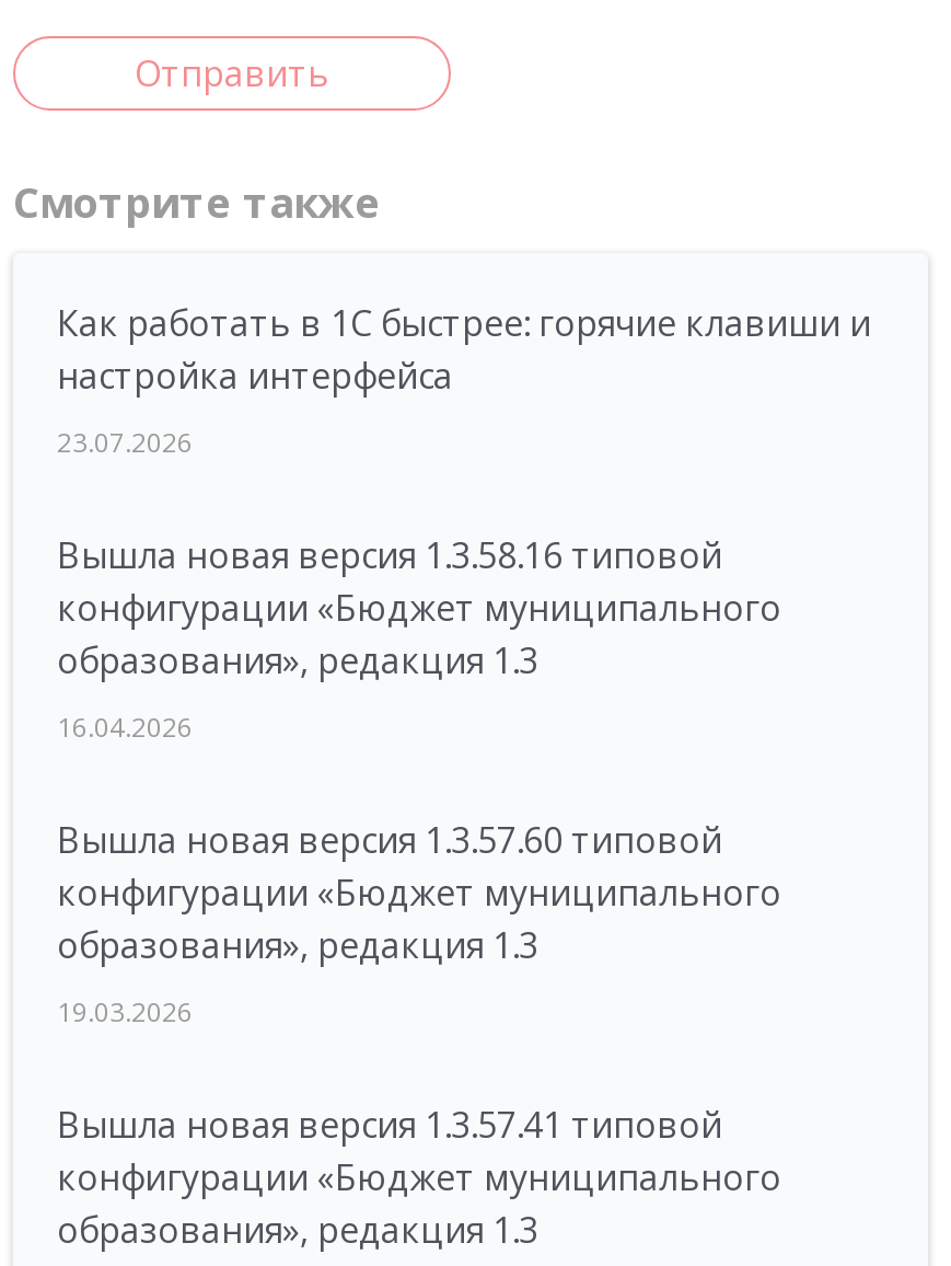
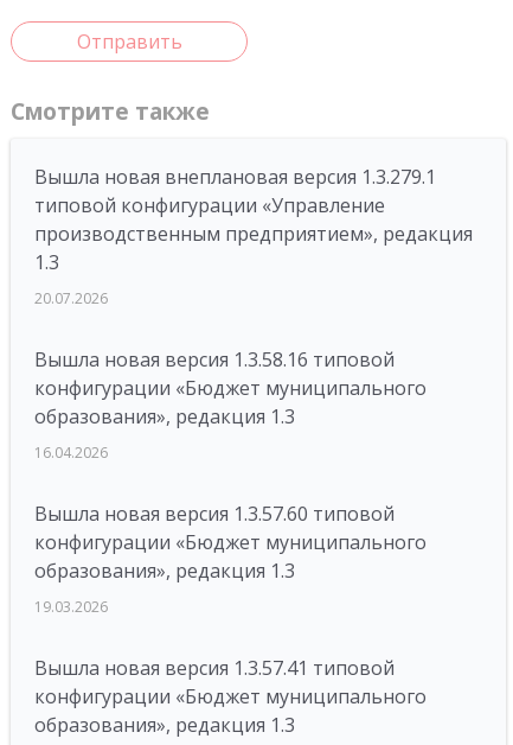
- Как работать в 1С быстрее: горячие клавиши и
- настройка интерфейса
+ Вышла новая внеплановая версия 1.3.279.1
+ типовой конфигурации «Управление
+ производственным предприятием», редакция
+ 1.3

- 23.07.2026
+ 20.07.2026
